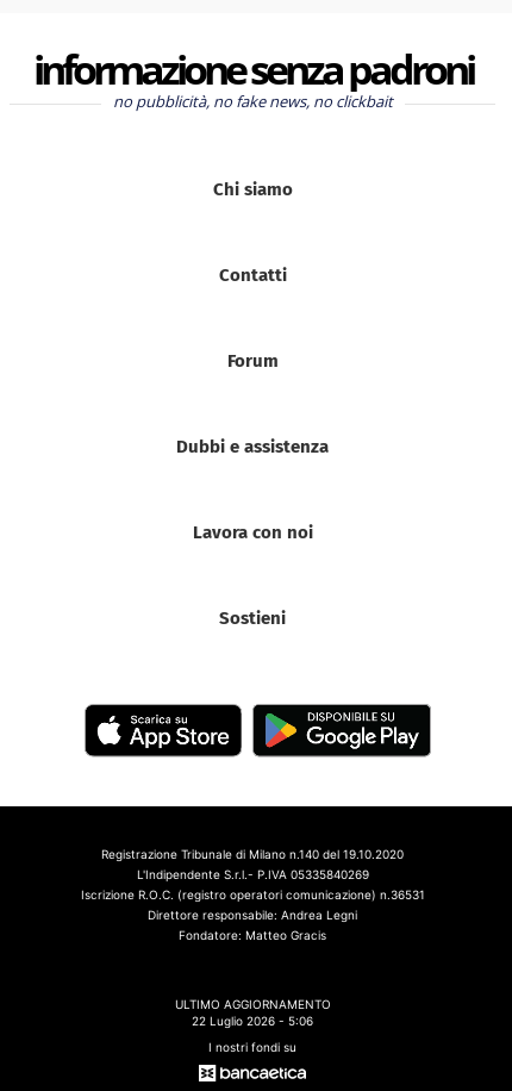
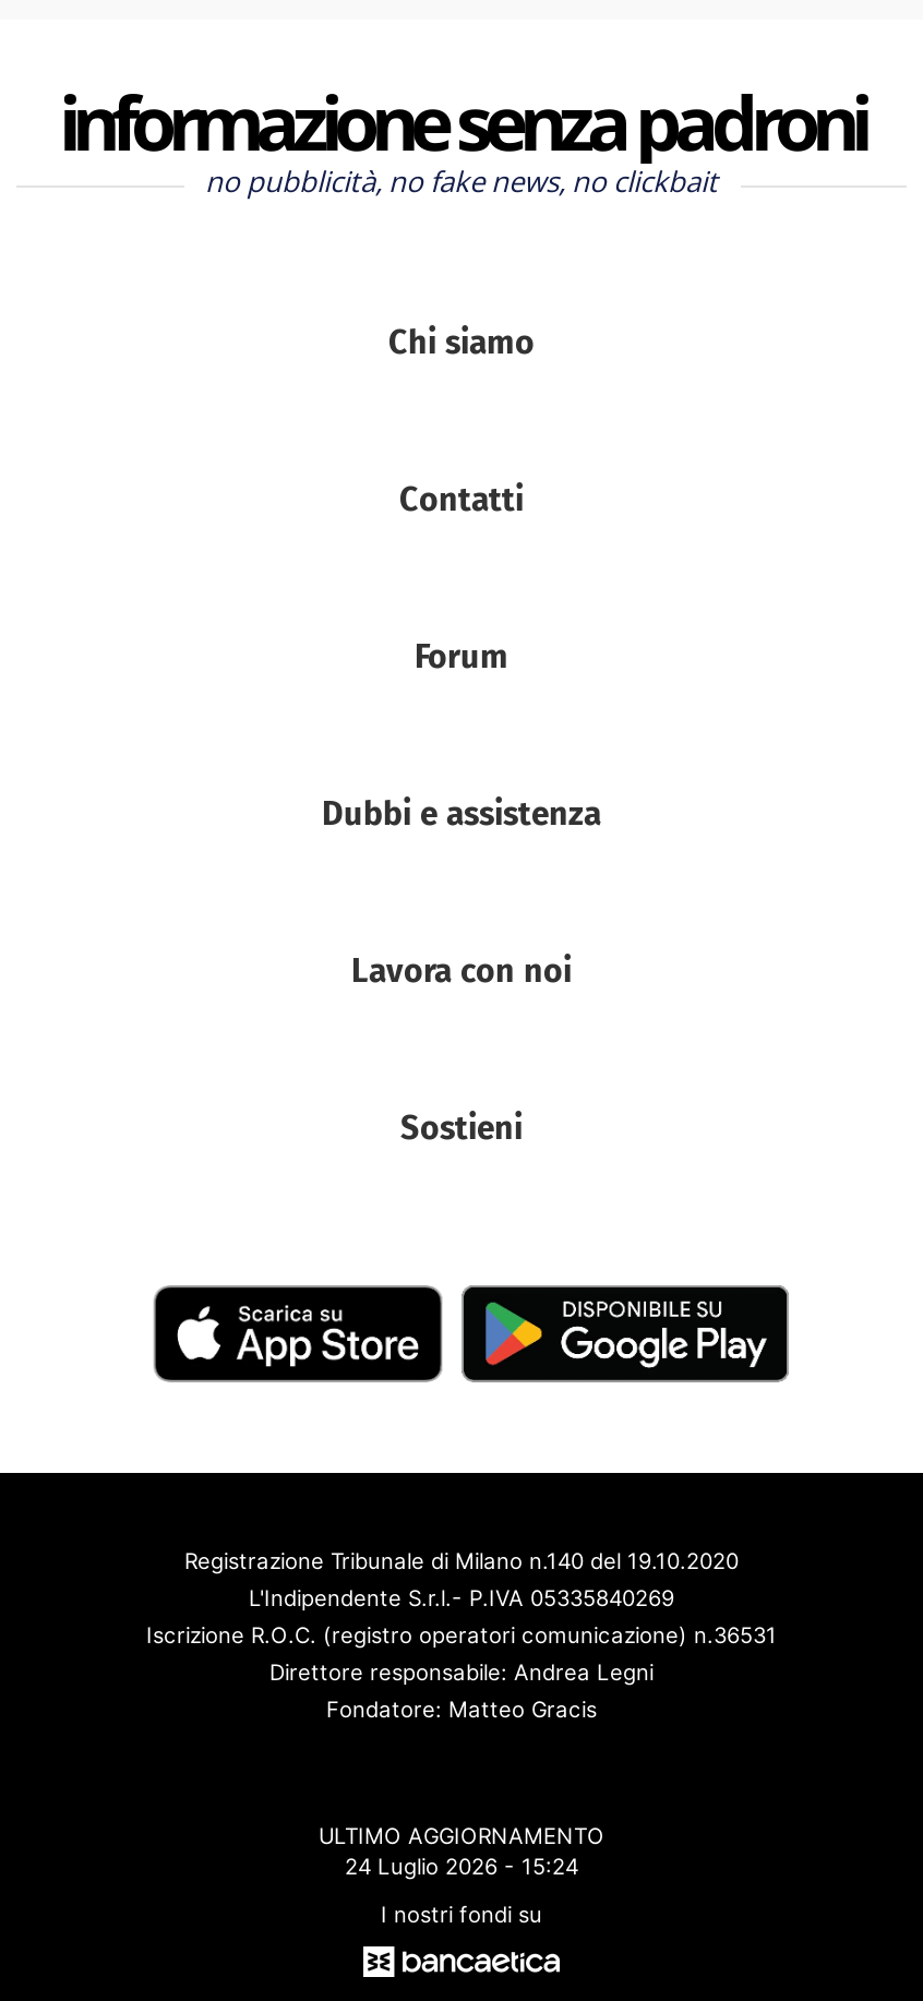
- 22 Luglio 2026 - 5:06
+ 24 Luglio 2026 - 15:24
